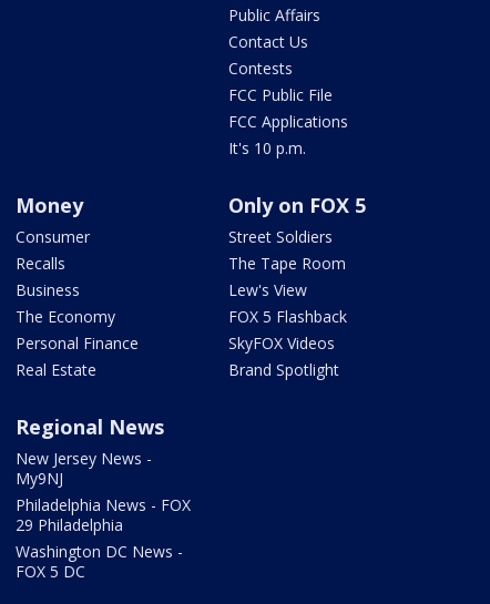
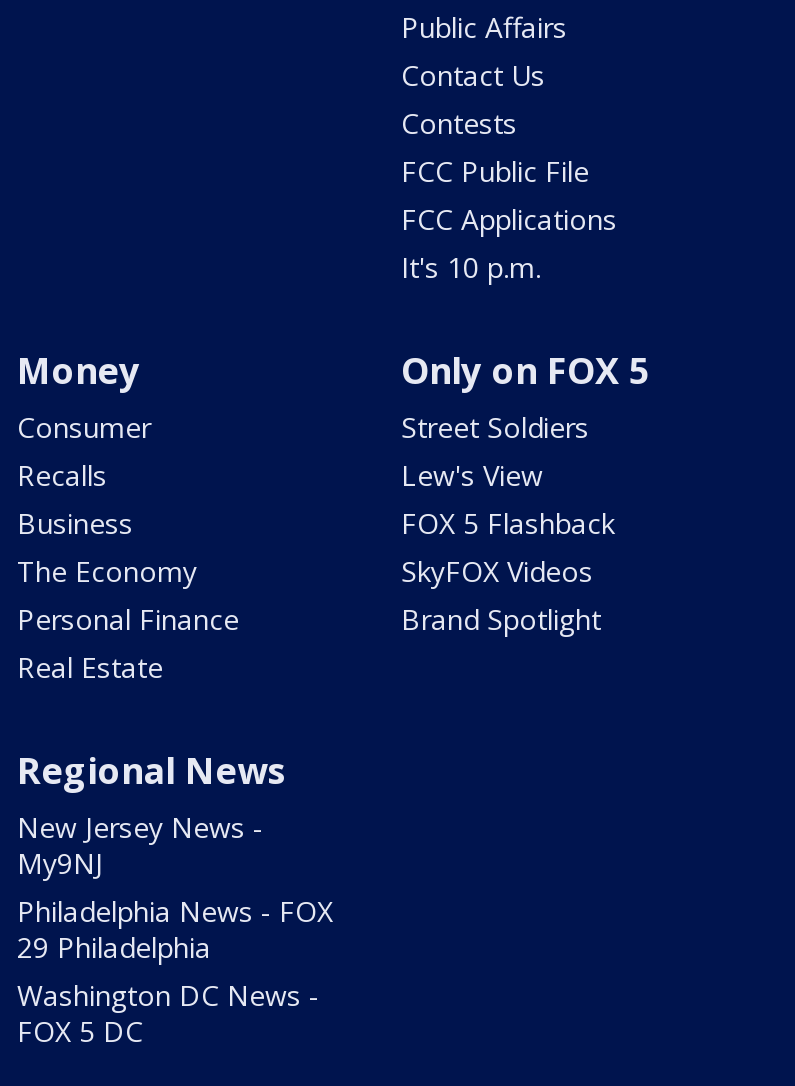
- The Tape Room

moved up: Lew's View | FOX 5 Flashback | SkyFOX Videos | Brand Spotlight
